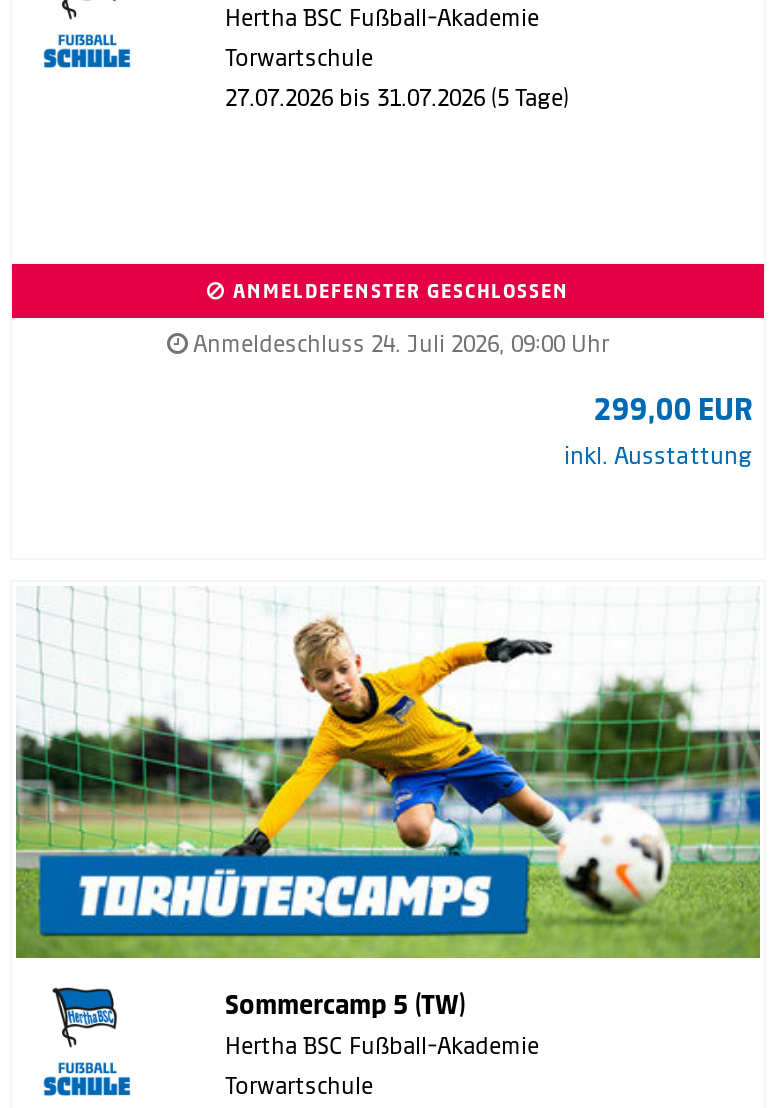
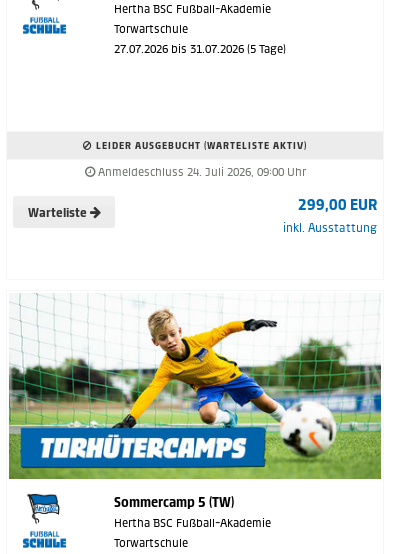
- ANMELDEFENSTER GESCHLOSSEN
+ LEIDER AUSGEBUCHT (WARTELISTE AKTIV)

+ Warteliste
